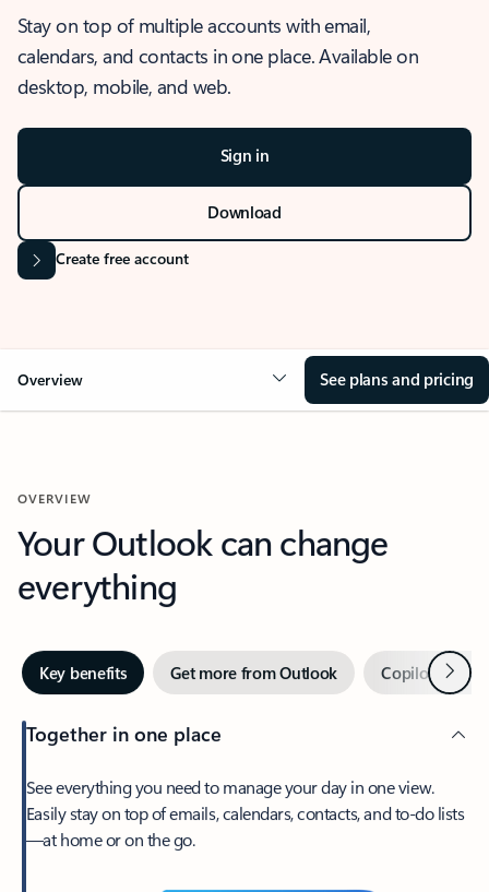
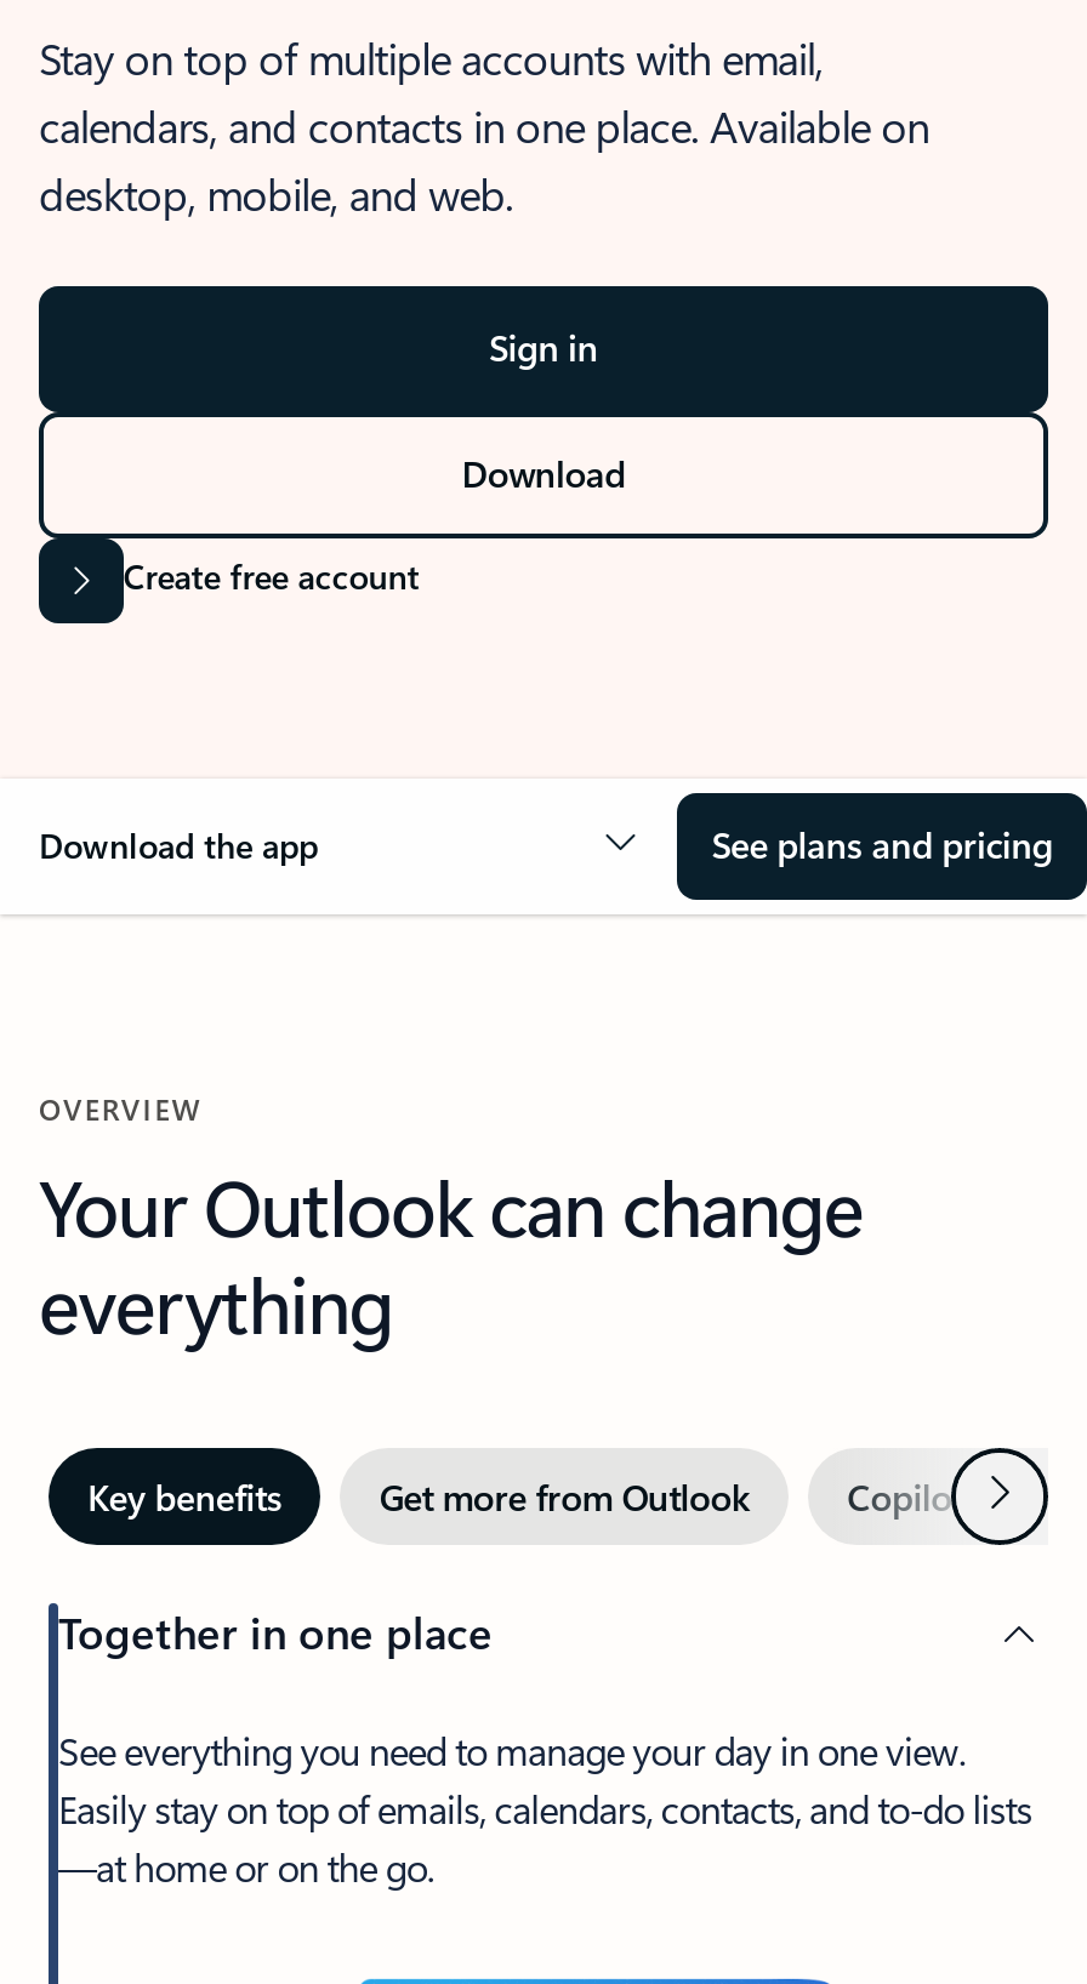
- Overview
+ Download the app
